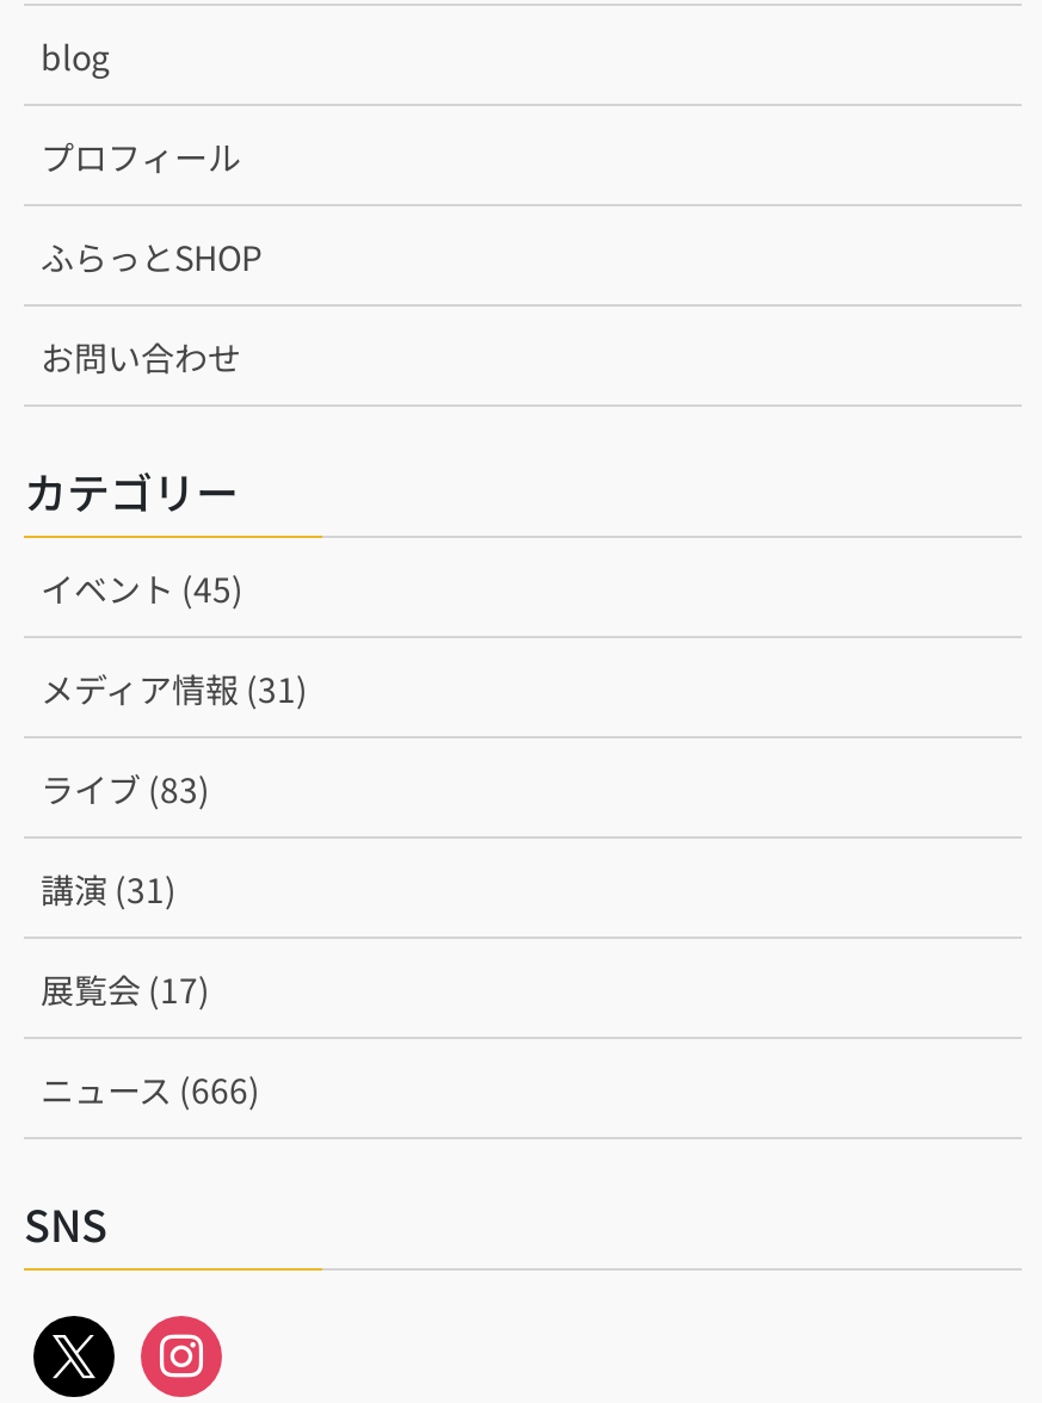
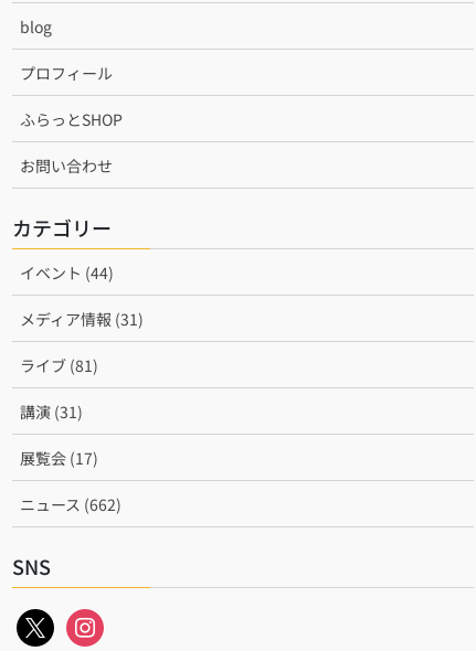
- イベント (45)
+ イベント (44)

- ライブ (83)
+ ライブ (81)

- ニュース (666)
+ ニュース (662)
